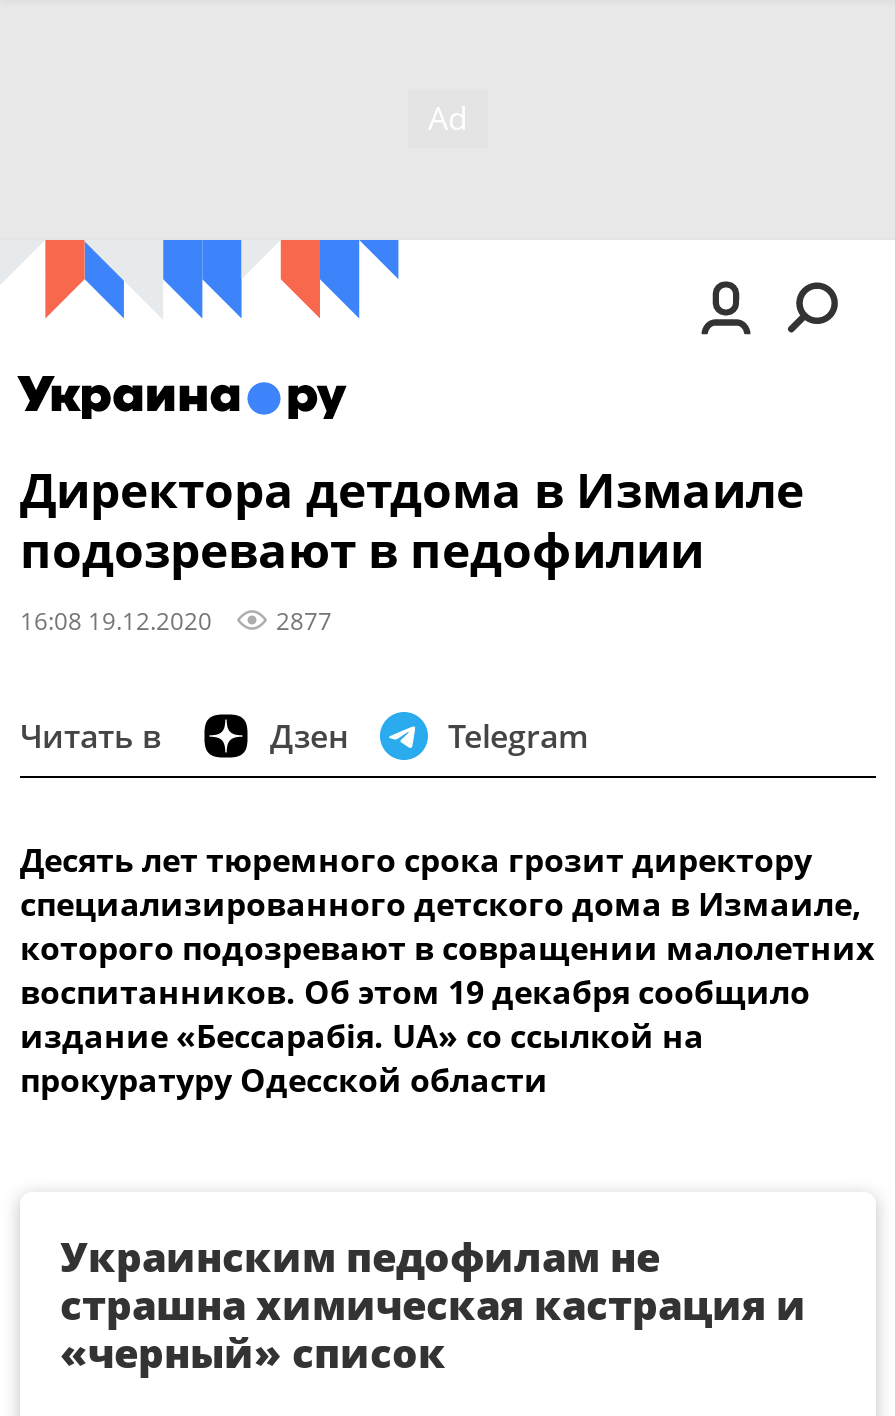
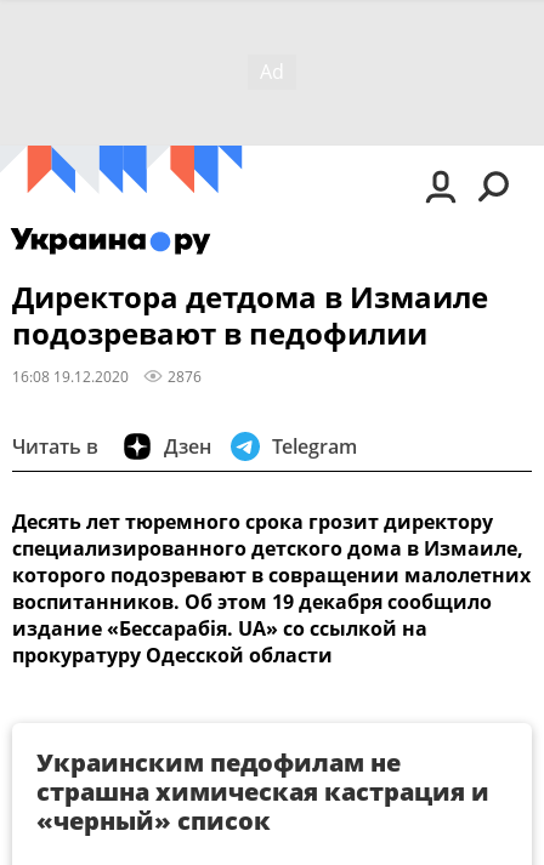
- 16:08 19.12.2020 2877
+ 16:08 19.12.2020 2876
